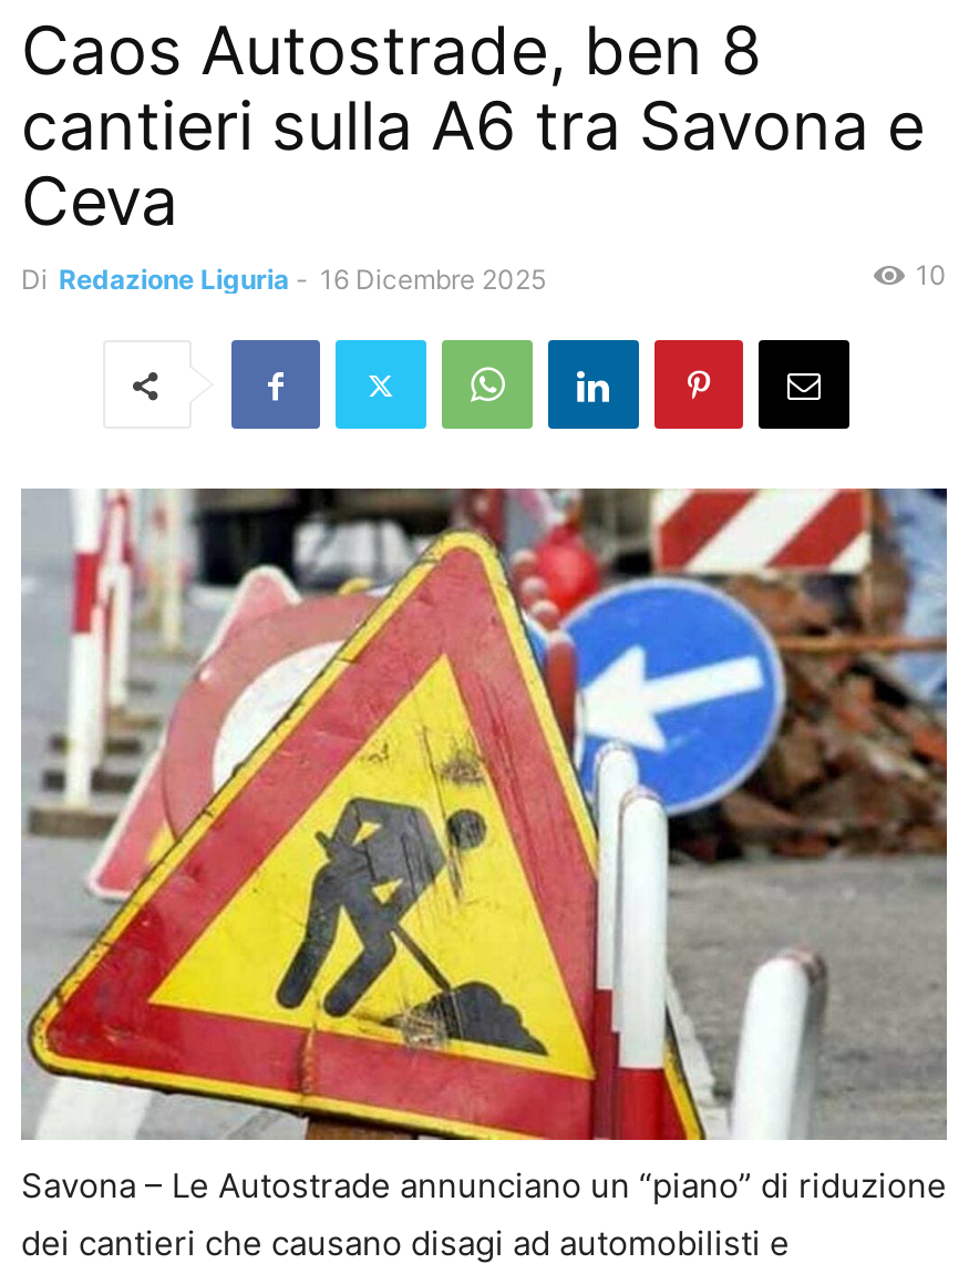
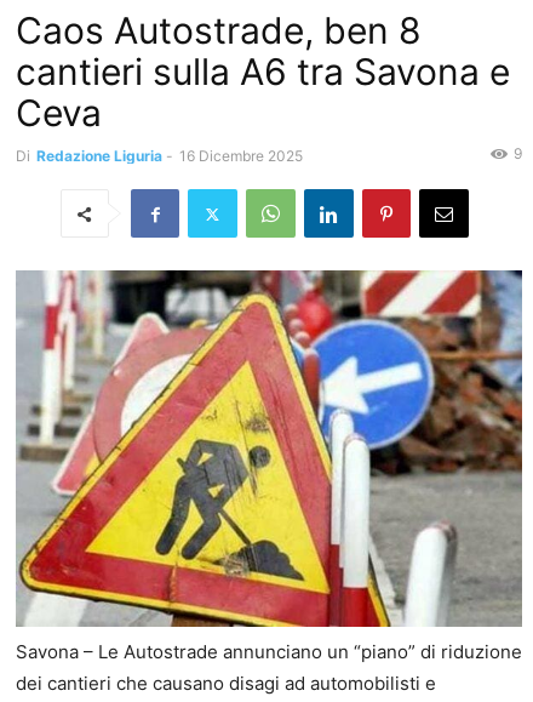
- 10
+ 9
